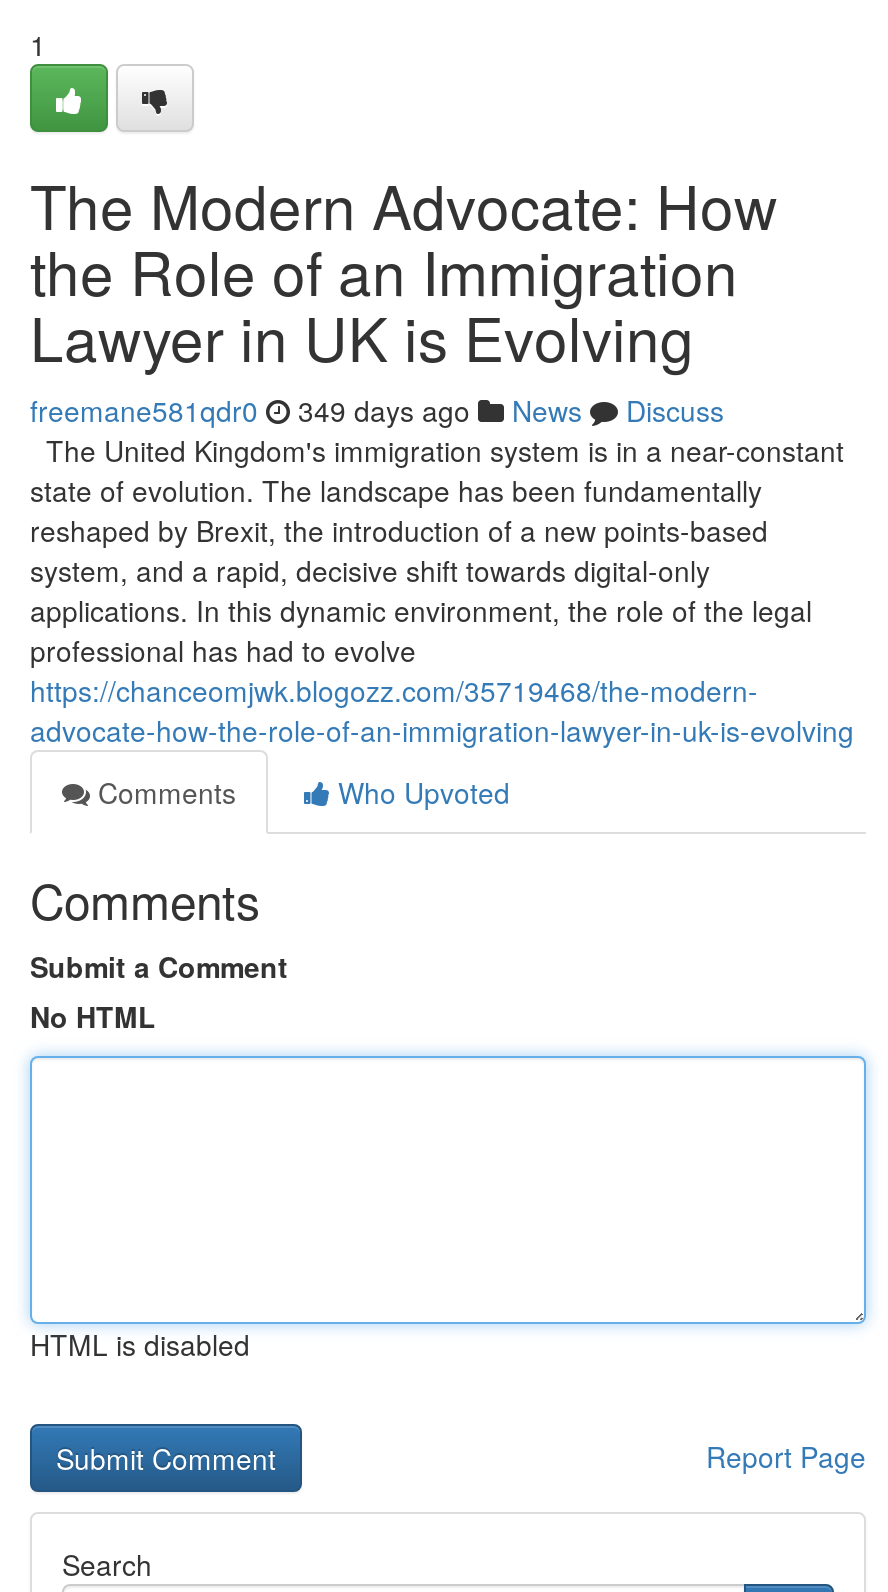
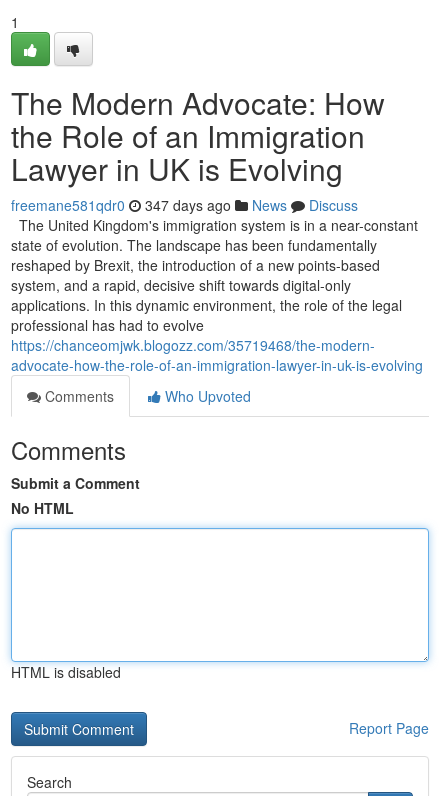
- freemane581qdr0 349 days ago News Discuss
+ freemane581qdr0 347 days ago News Discuss
